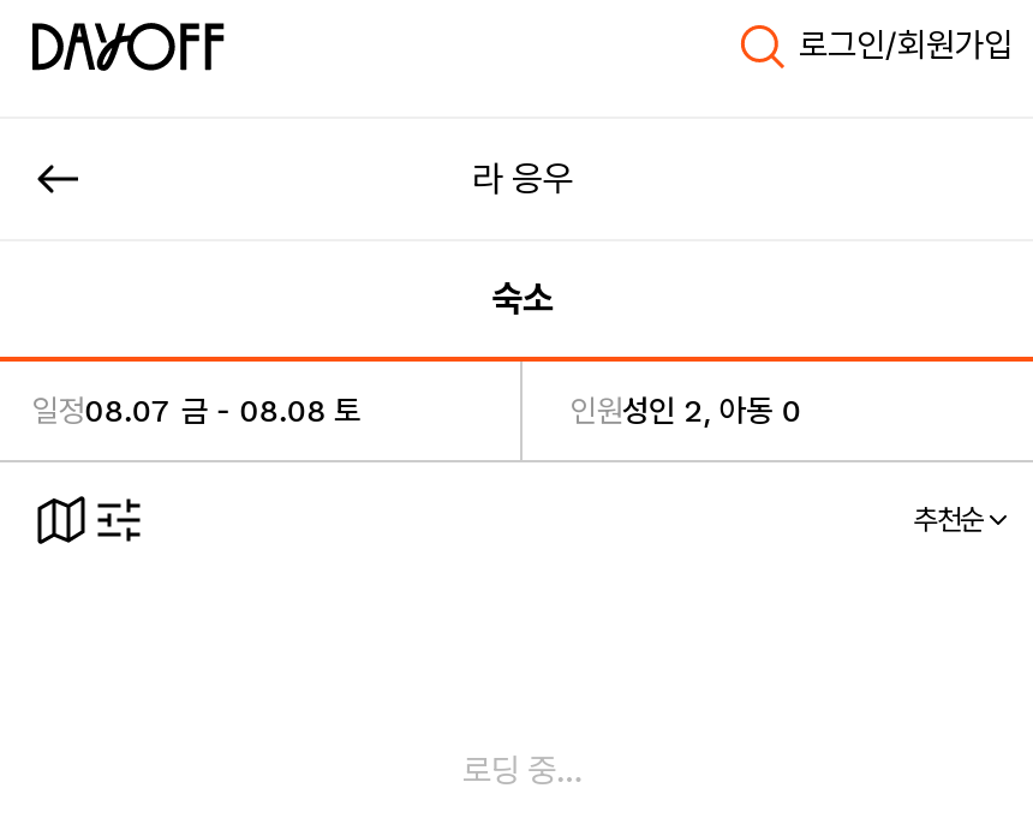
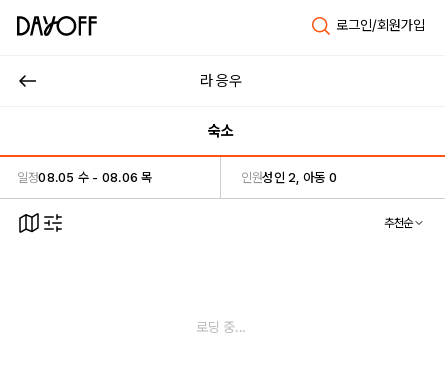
- 일정08.07 금 - 08.08 토
+ 일정08.05 수 - 08.06 목
